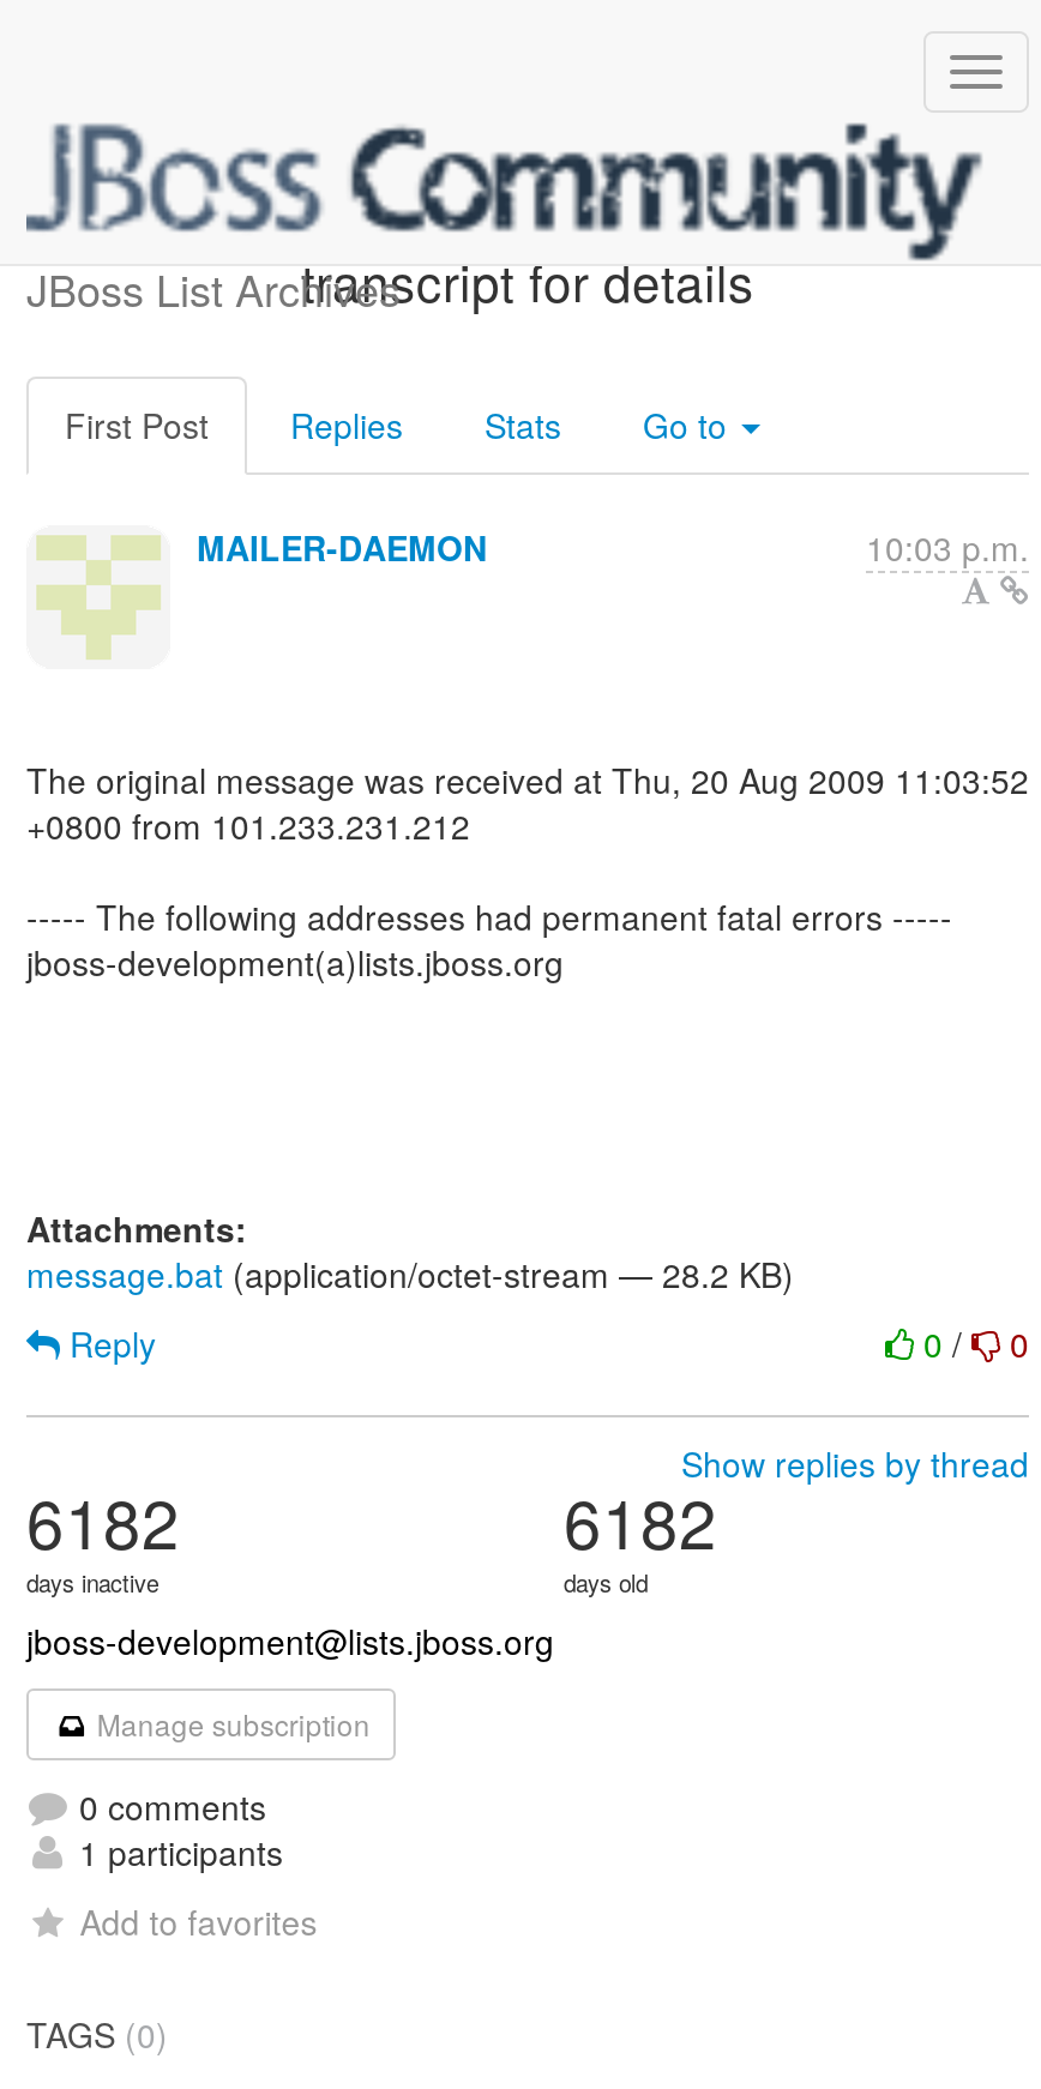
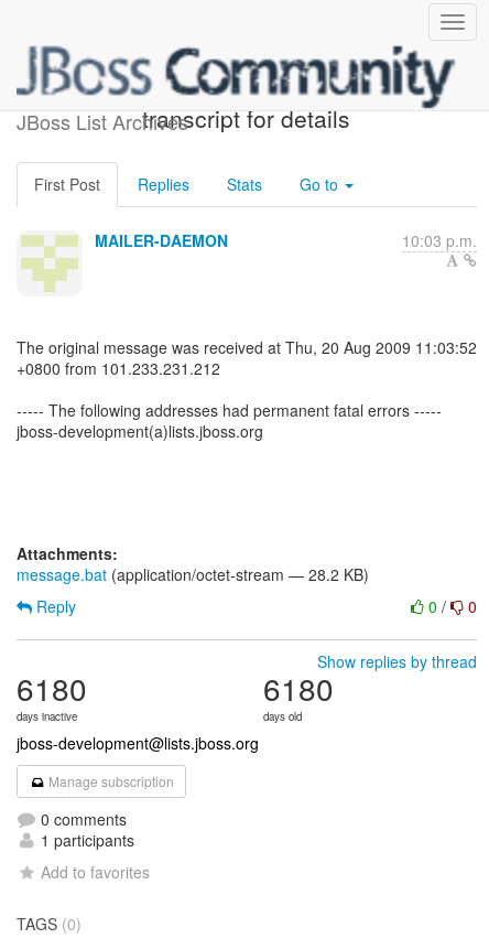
- 6182
+ 6180

- 6182
+ 6180
